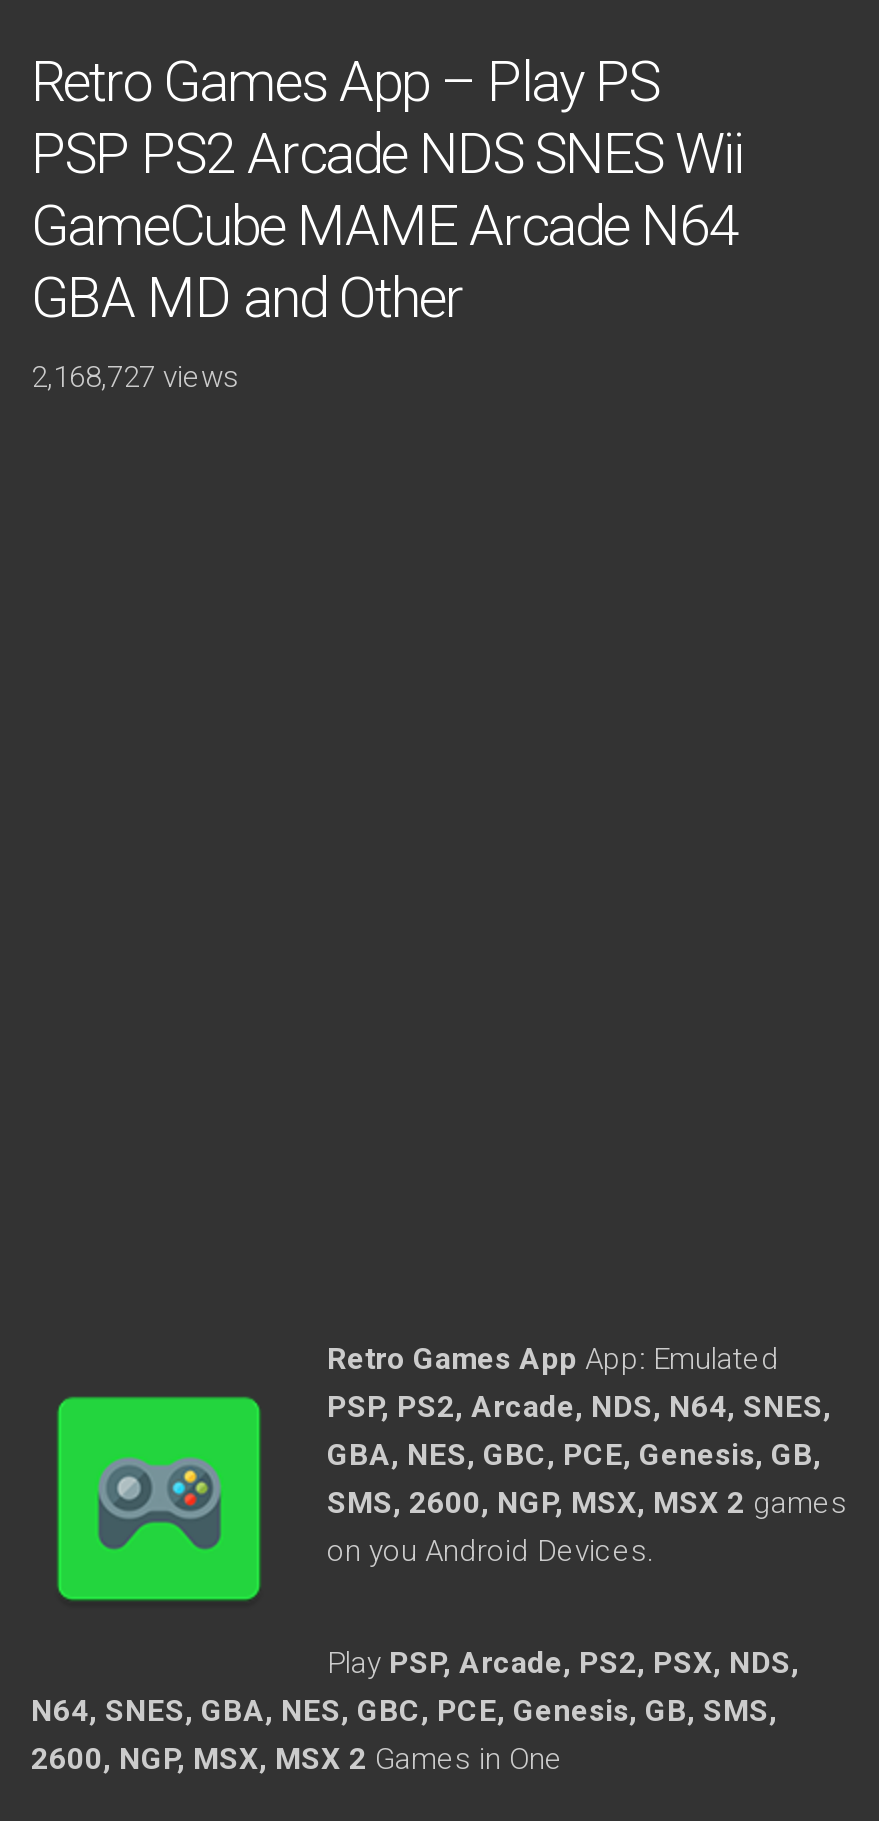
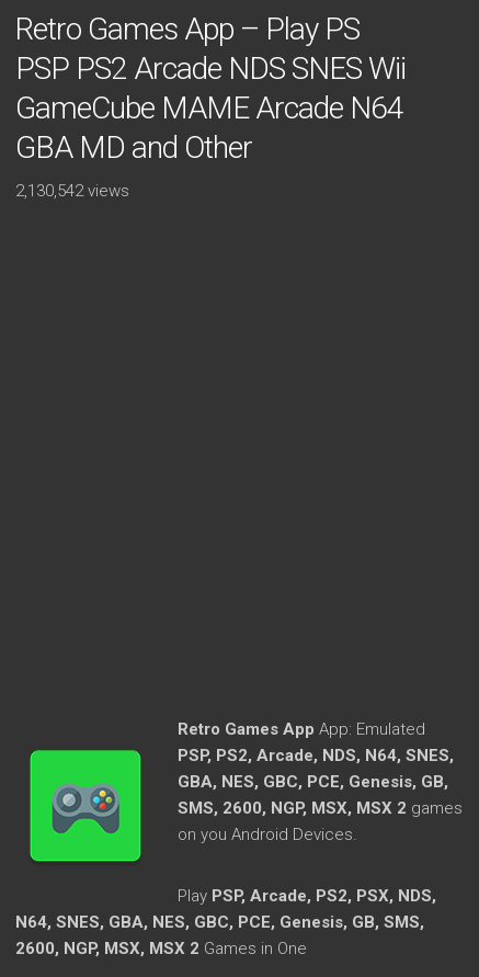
- 2,168,727 views
+ 2,130,542 views
